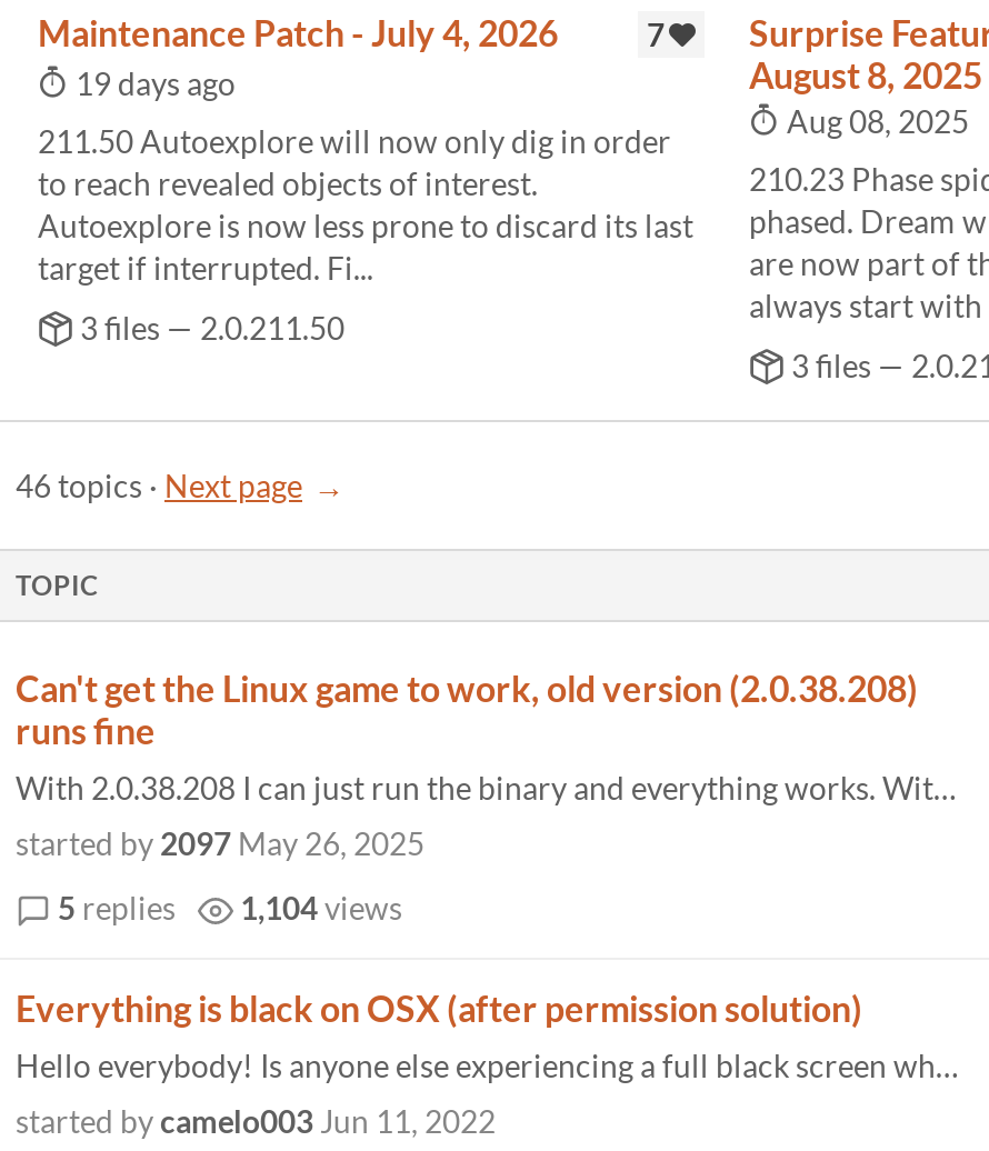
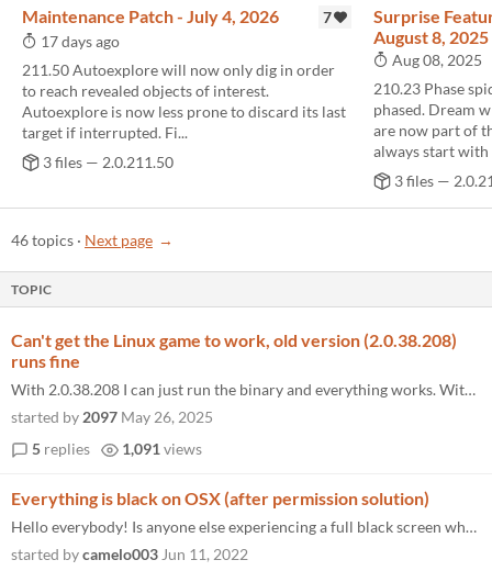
- 19 days ago
+ 17 days ago

- 5 replies 1,104 views
+ 5 replies 1,091 views
